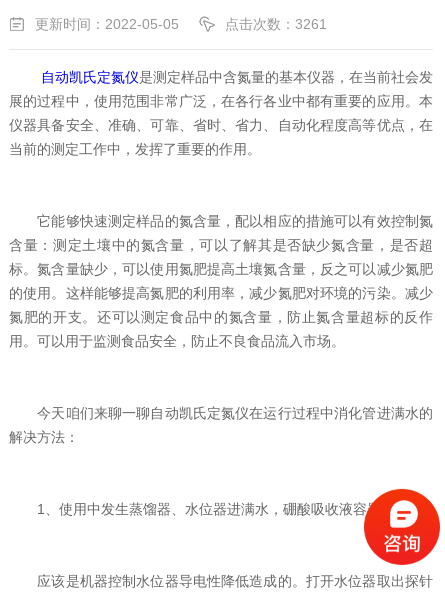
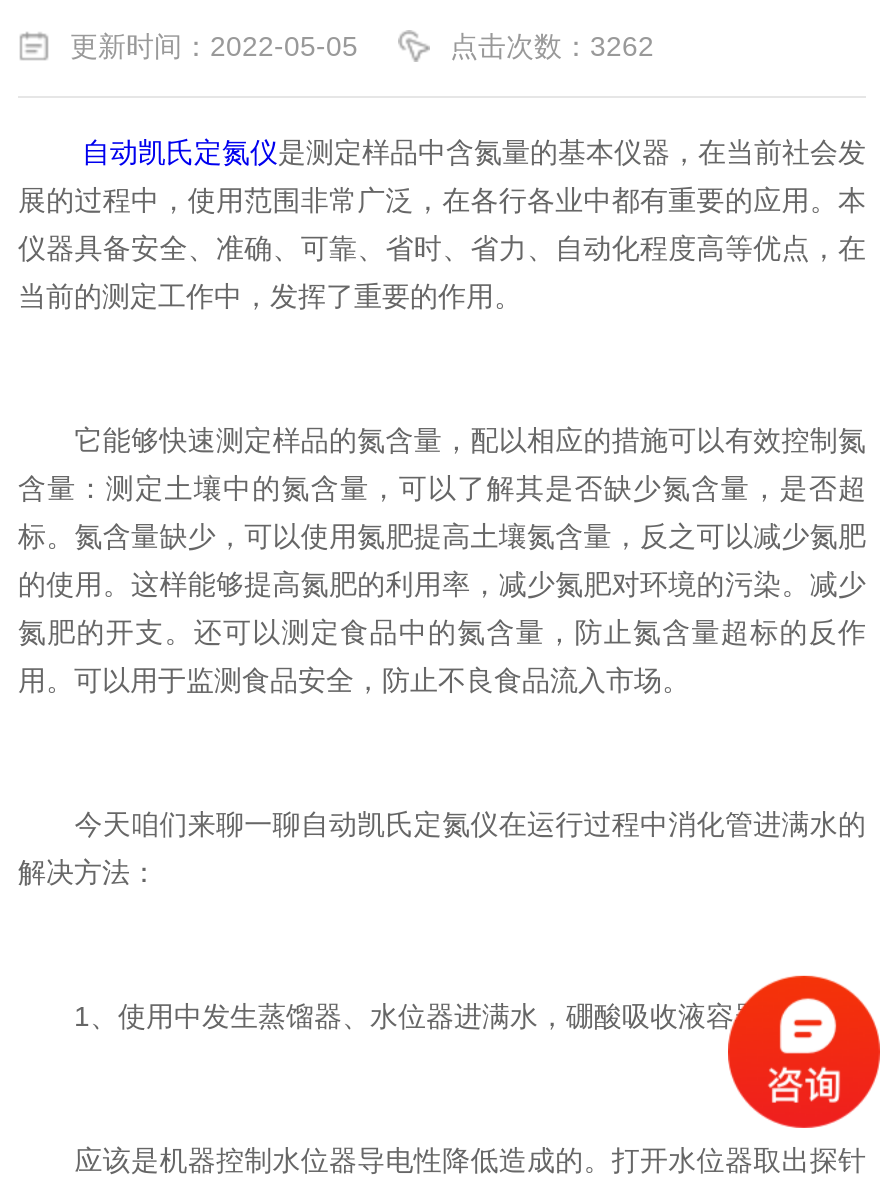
- 点击次数：3261
+ 点击次数：3262
